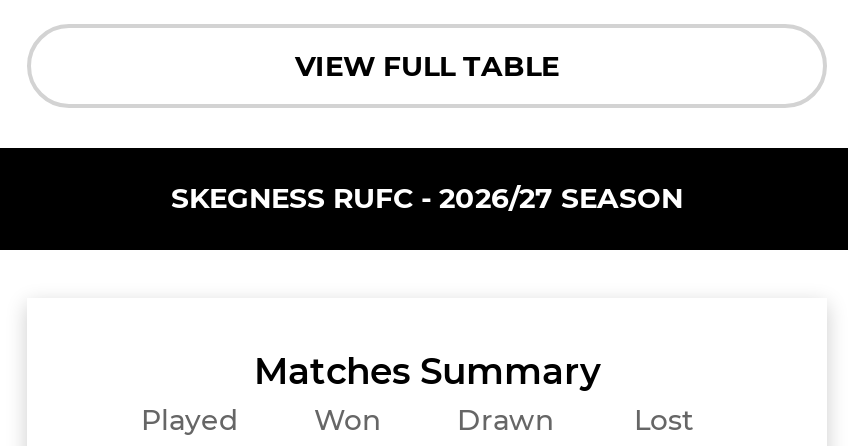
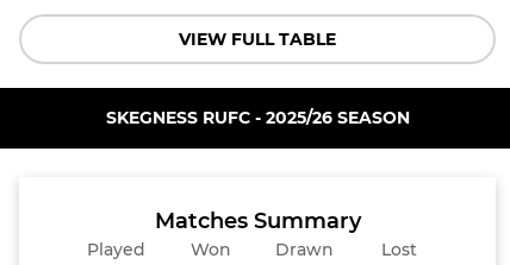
- SKEGNESS RUFC - 2026/27 SEASON
+ SKEGNESS RUFC - 2025/26 SEASON
